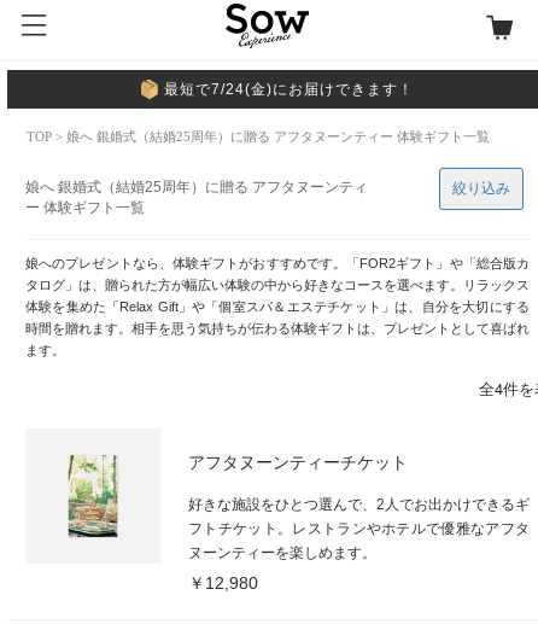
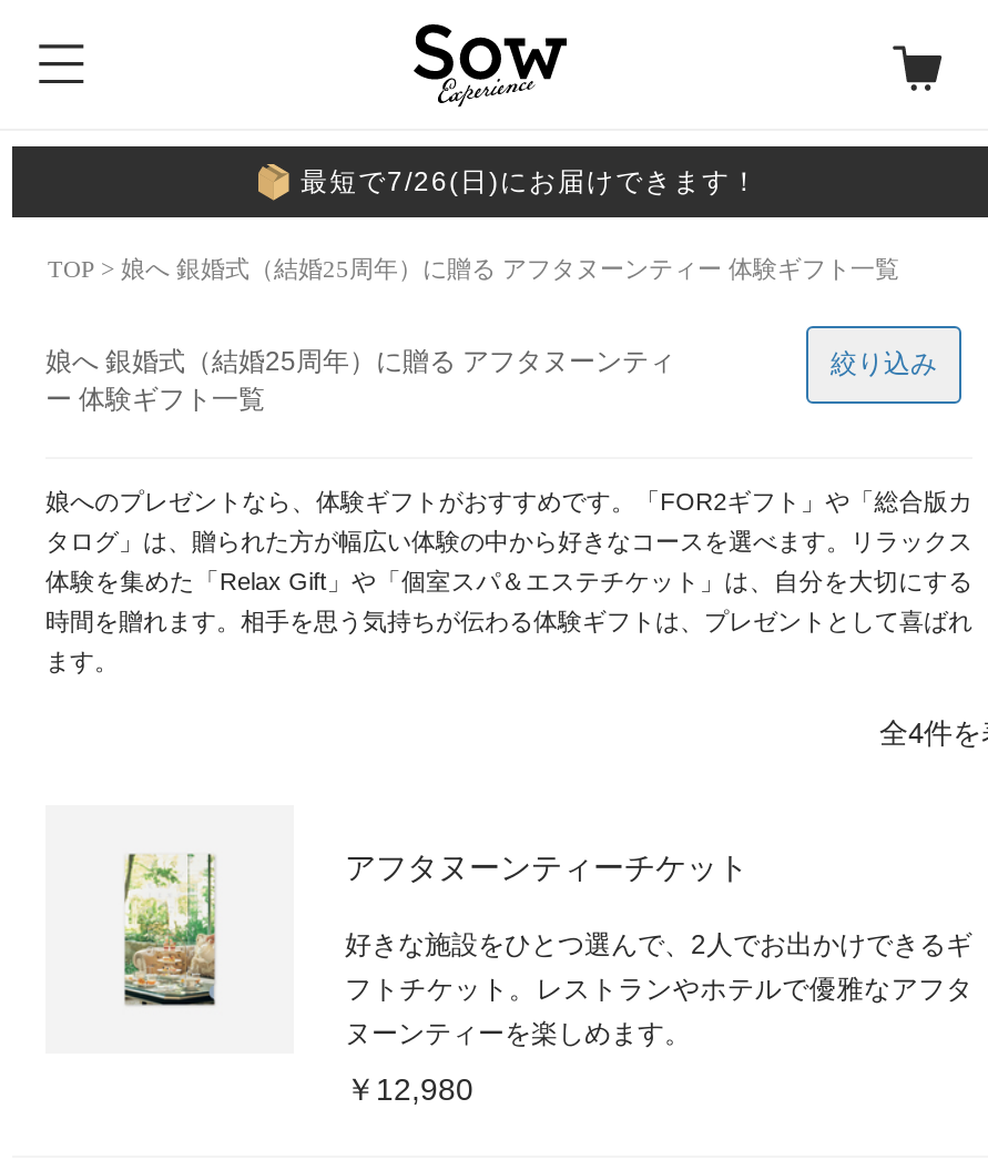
- 最短で7/24(金)にお届けできます！
+ 最短で7/26(日)にお届けできます！
